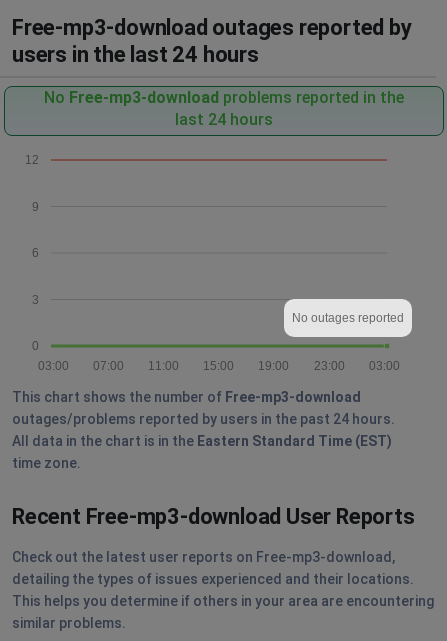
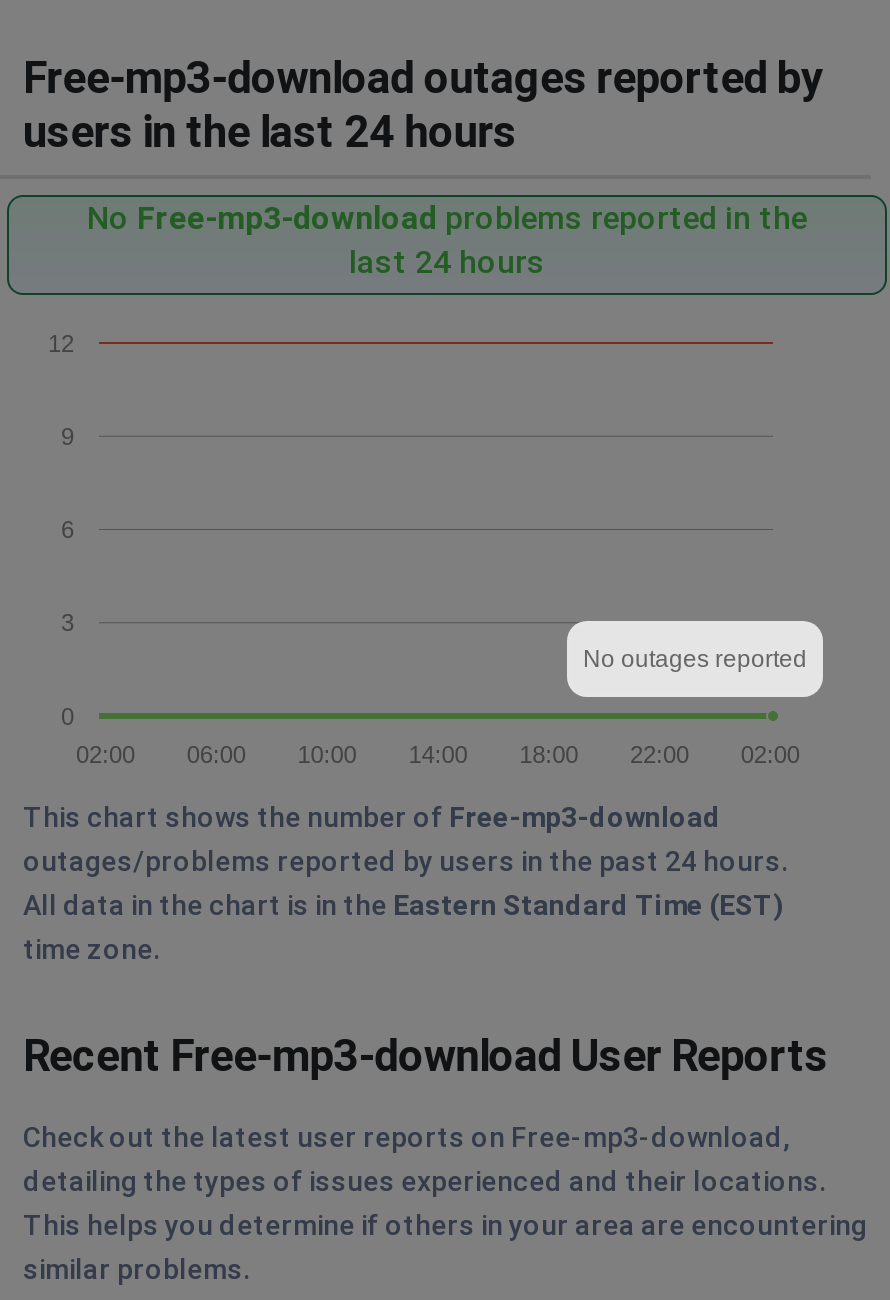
- 03:00
+ 02:00

- 07:00
+ 06:00

- 11:00
+ 10:00

- 15:00
+ 14:00

- 19:00
+ 18:00

- 23:00
+ 22:00

- 03:00
+ 02:00
